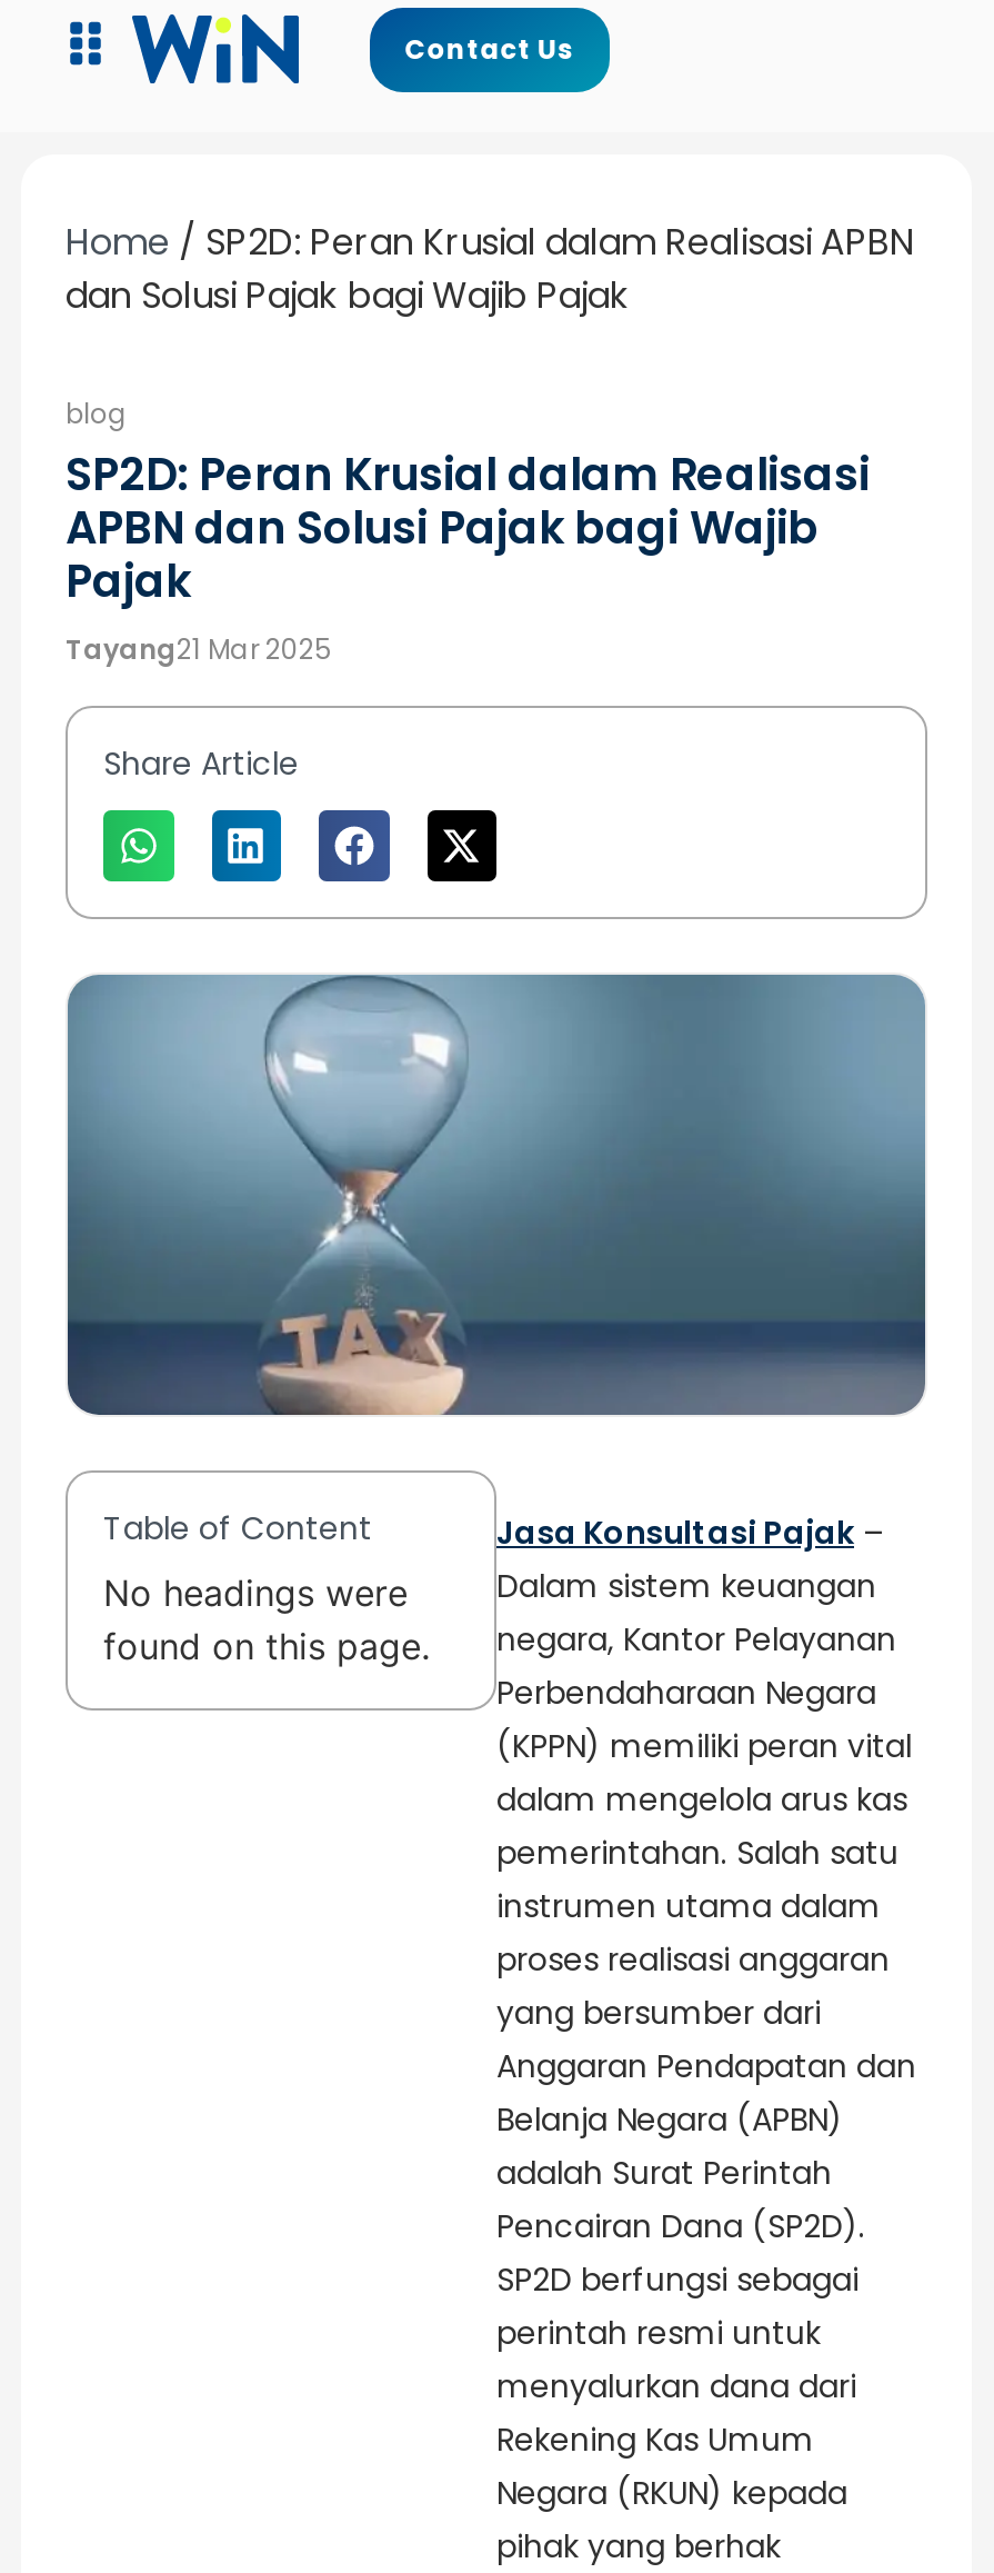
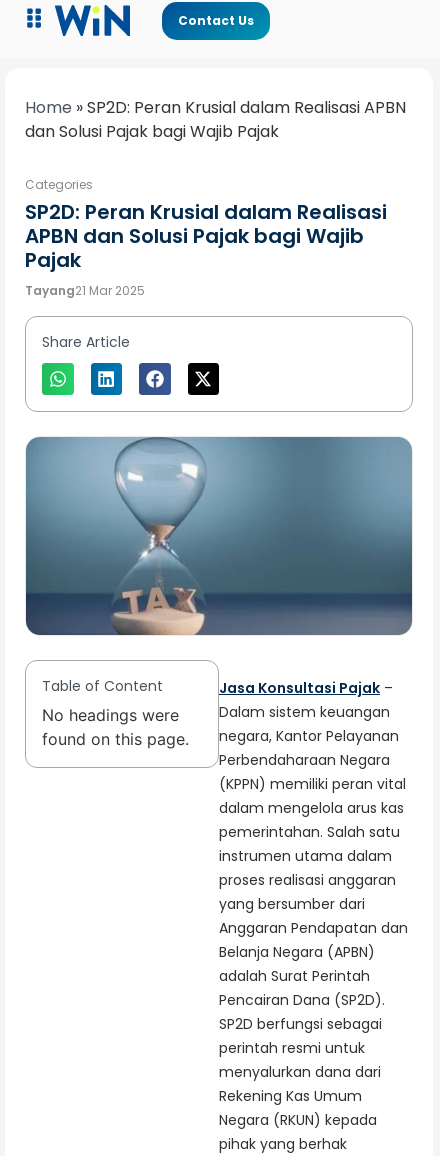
- Home / SP2D: Peran Krusial dalam Realisasi APBN
+ Home» SP2D: Peran Krusial dalam Realisasi APBN

- blog
+ Categories
